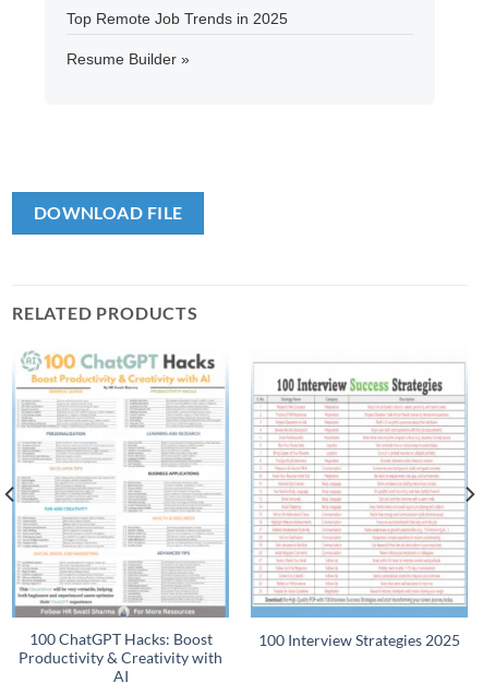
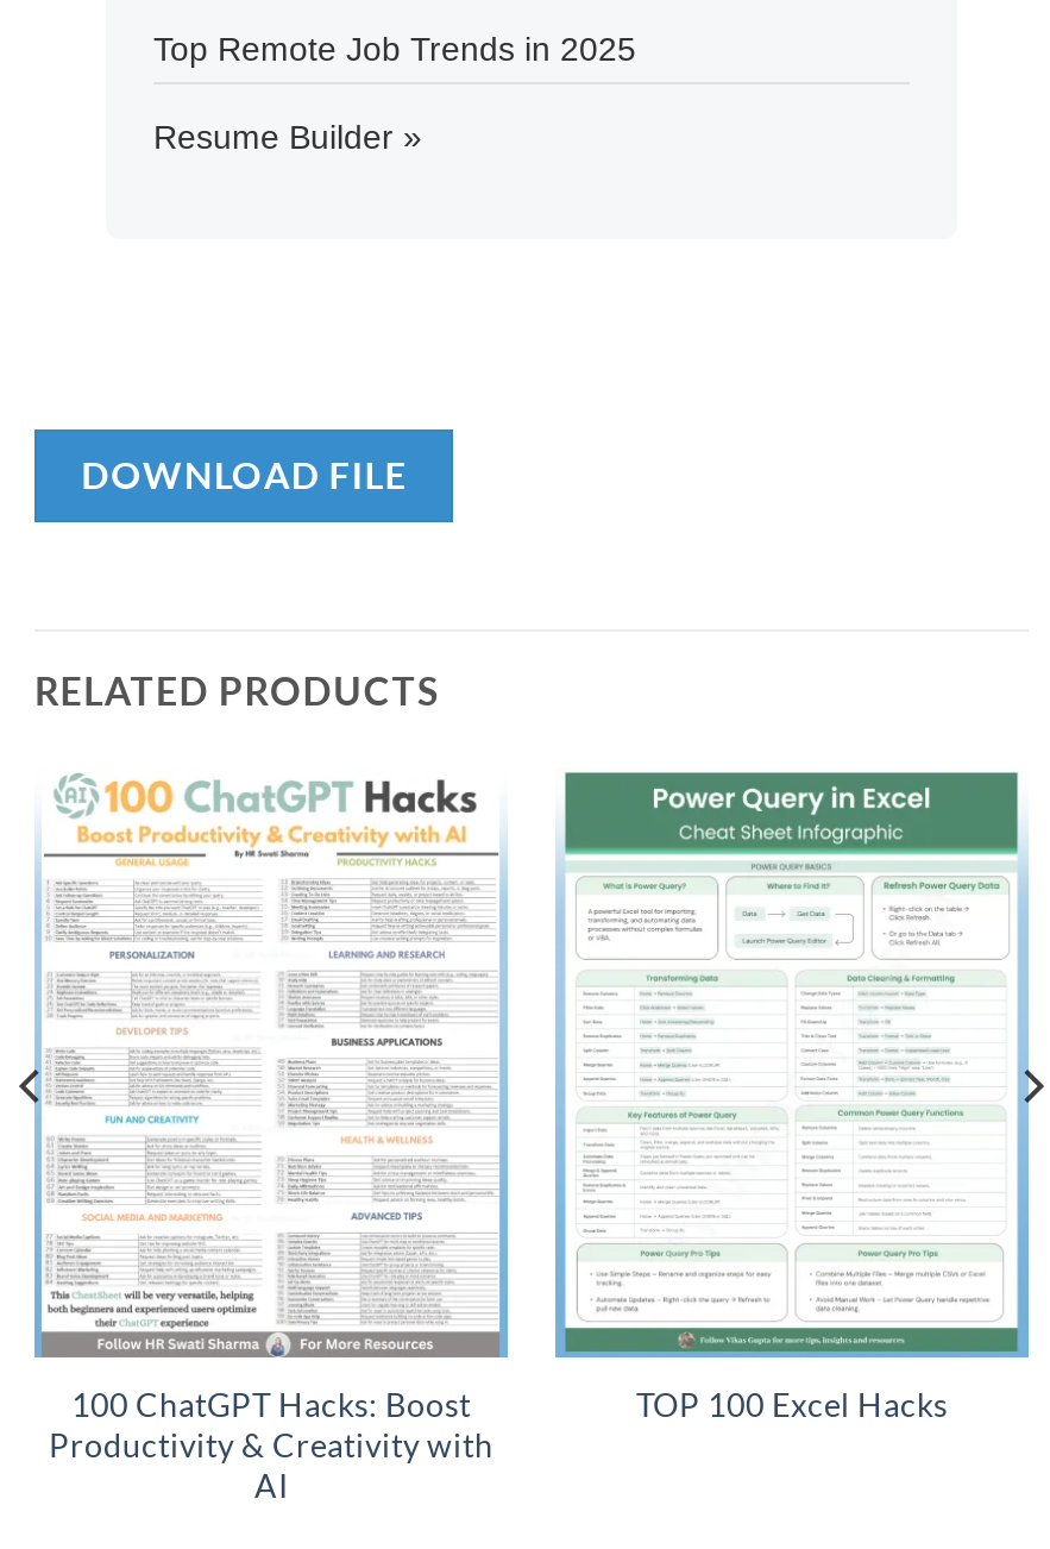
- [image]
- 100 Interview Strategies 2025
+ [image]
+ TOP 100 Excel Hacks
